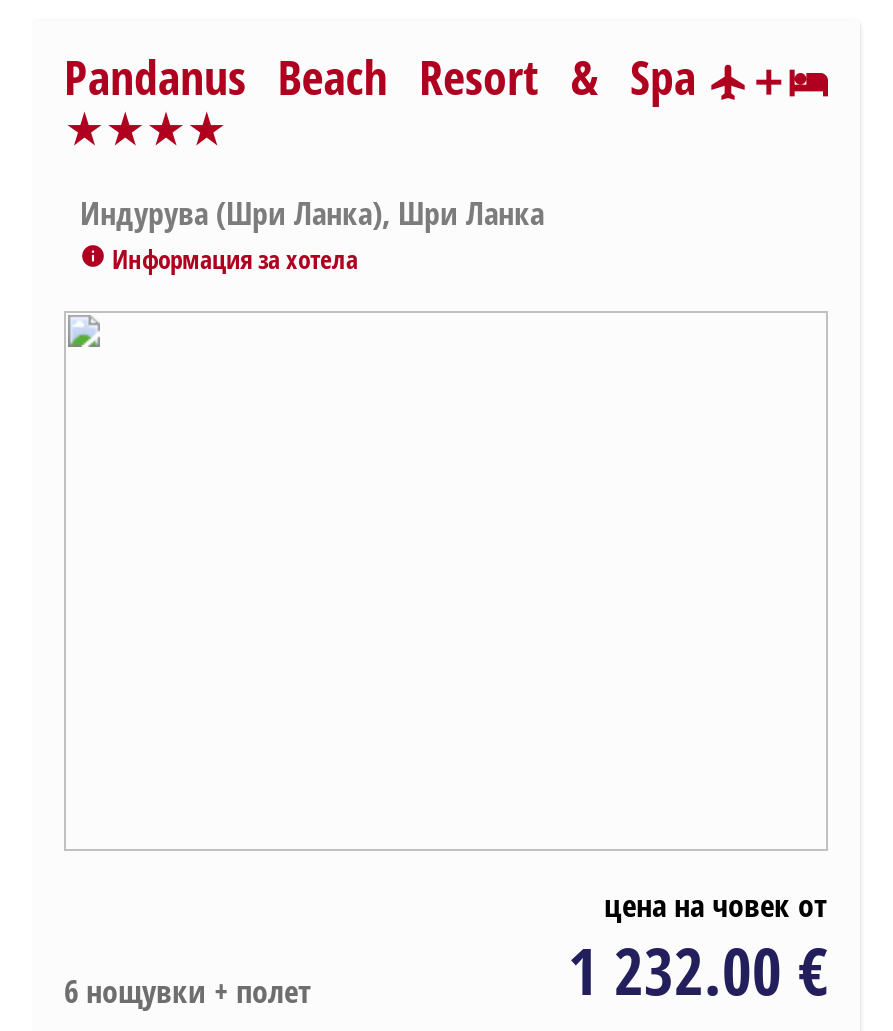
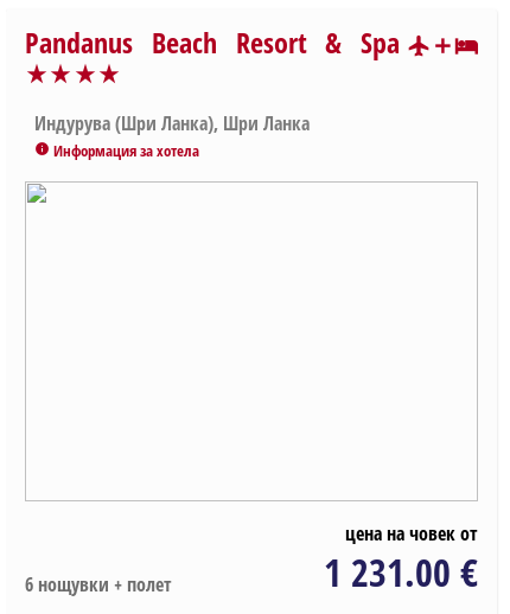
- 1 232.00 €
+ 1 231.00 €
